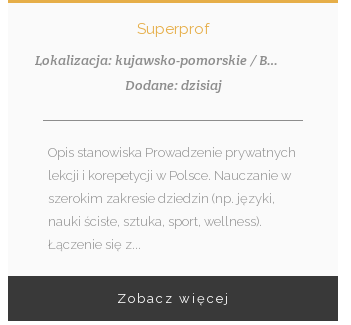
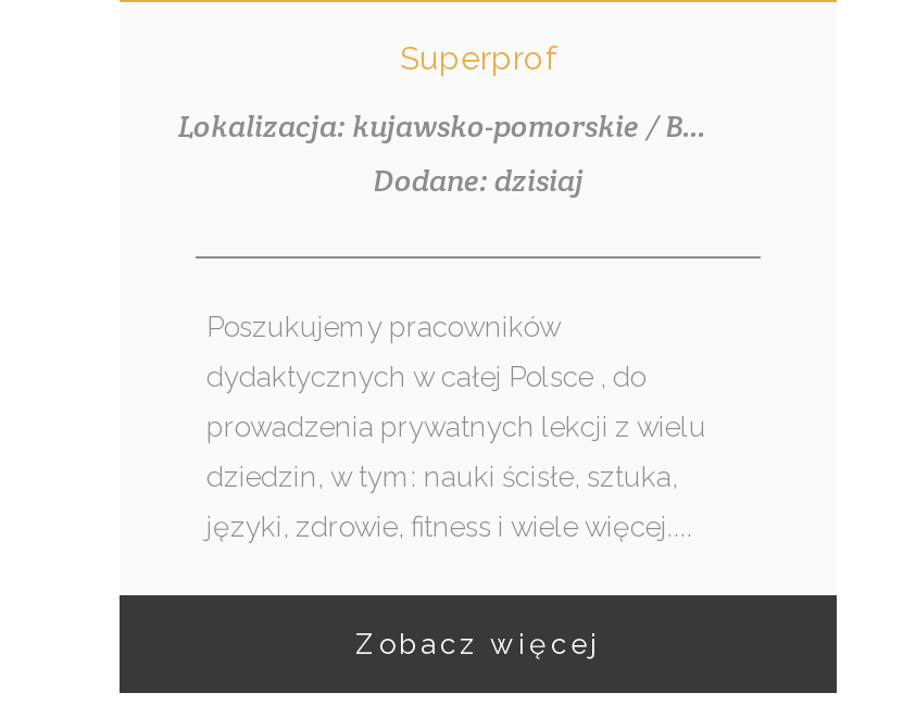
- Opis stanowiska Prowadzenie prywatnych
+ Poszukujemy pracowników

- lekcji i korepetycji w Polsce. Nauczanie w
+ dydaktycznych w całej Polsce , do

- szerokim zakresie dziedzin (np. języki,
+ prowadzenia prywatnych lekcji z wielu

- nauki ścisłe, sztuka, sport, wellness).
+ dziedzin, w tym: nauki ścisłe, sztuka,

- Łączenie się z...
+ języki, zdrowie, fitness i wiele więcej....
